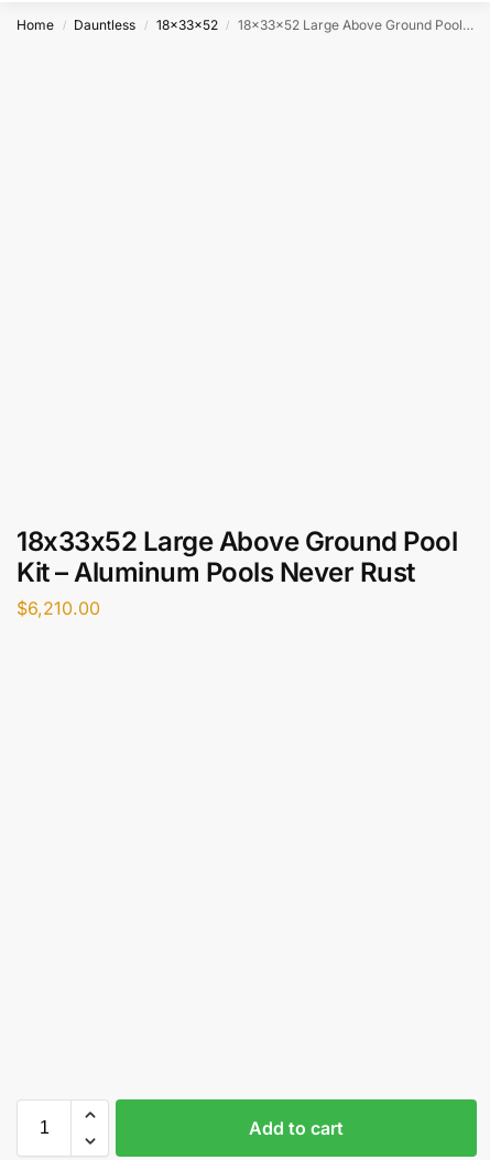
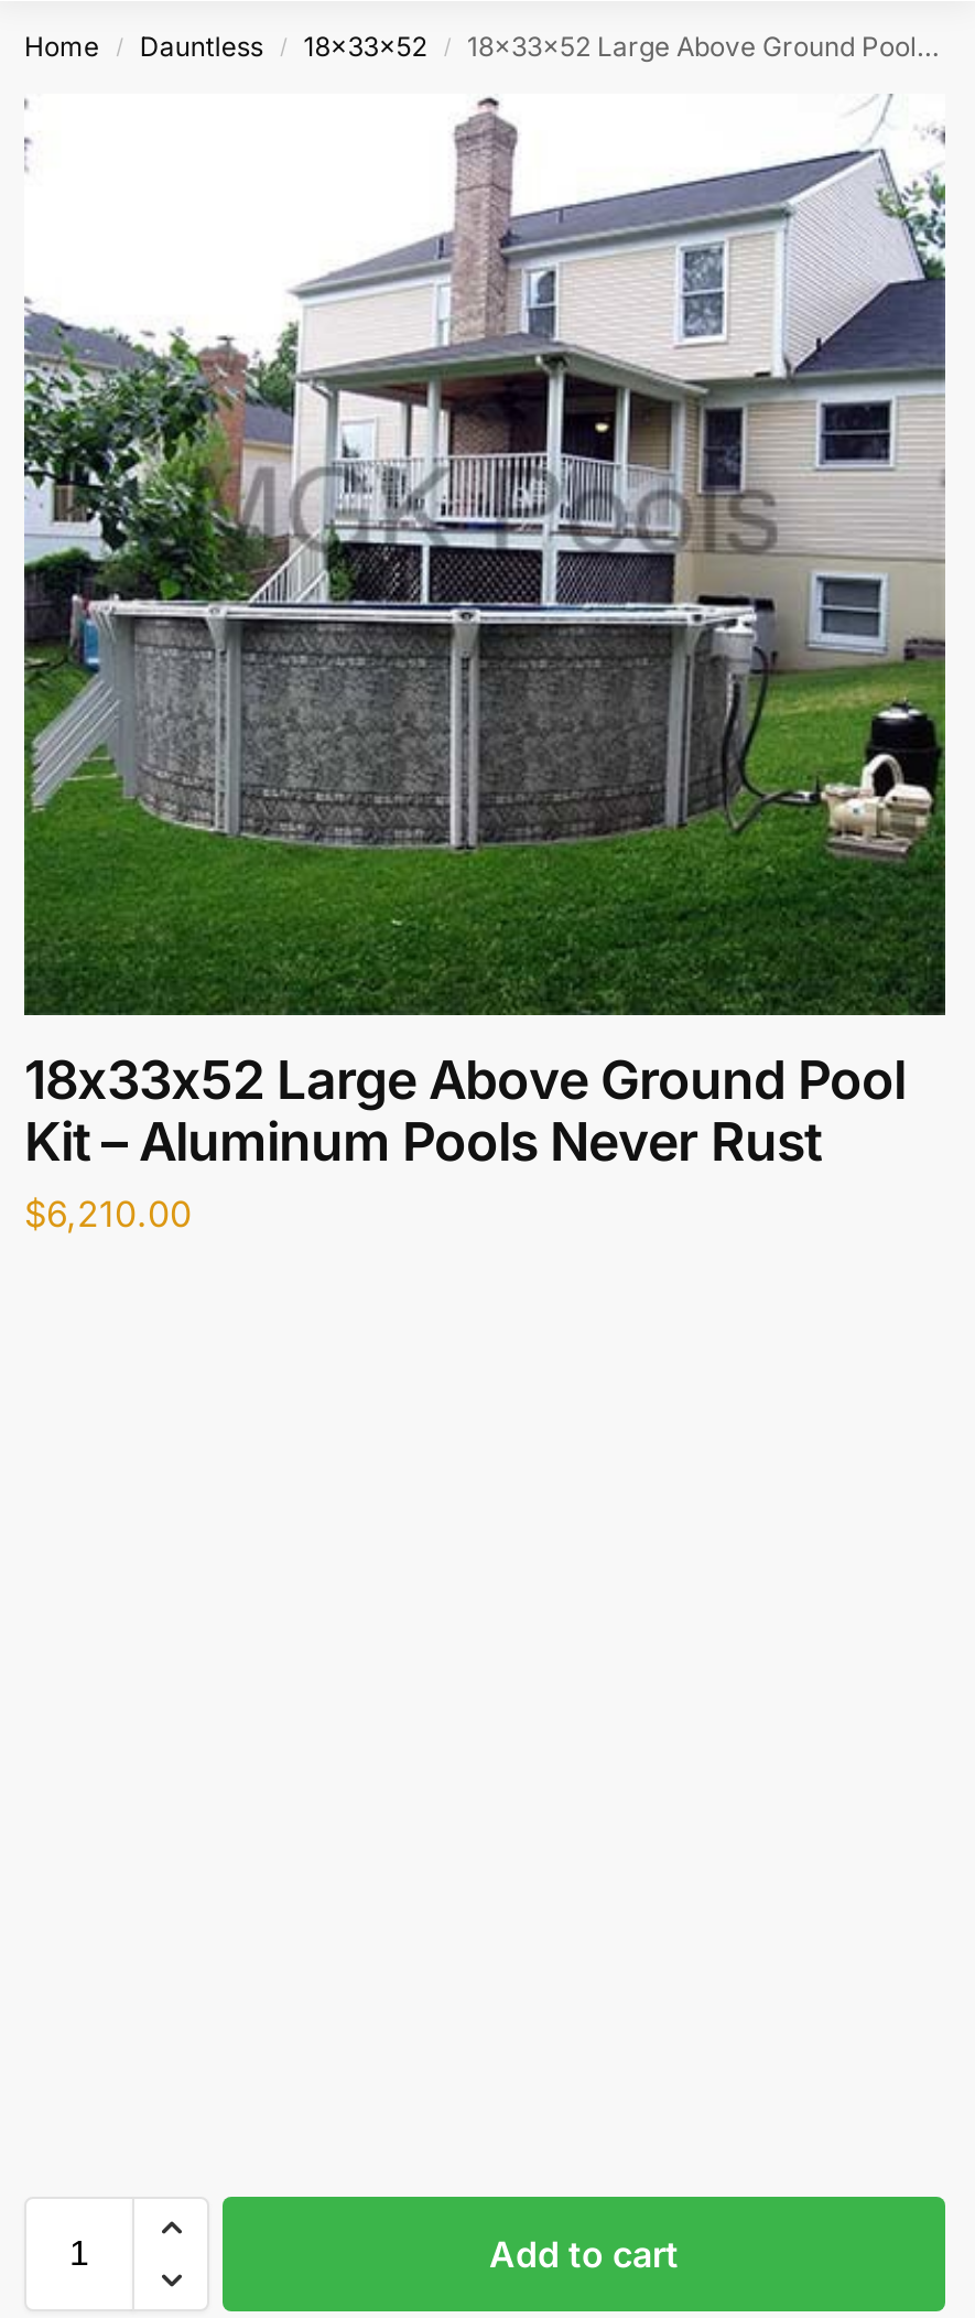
+ [image]
